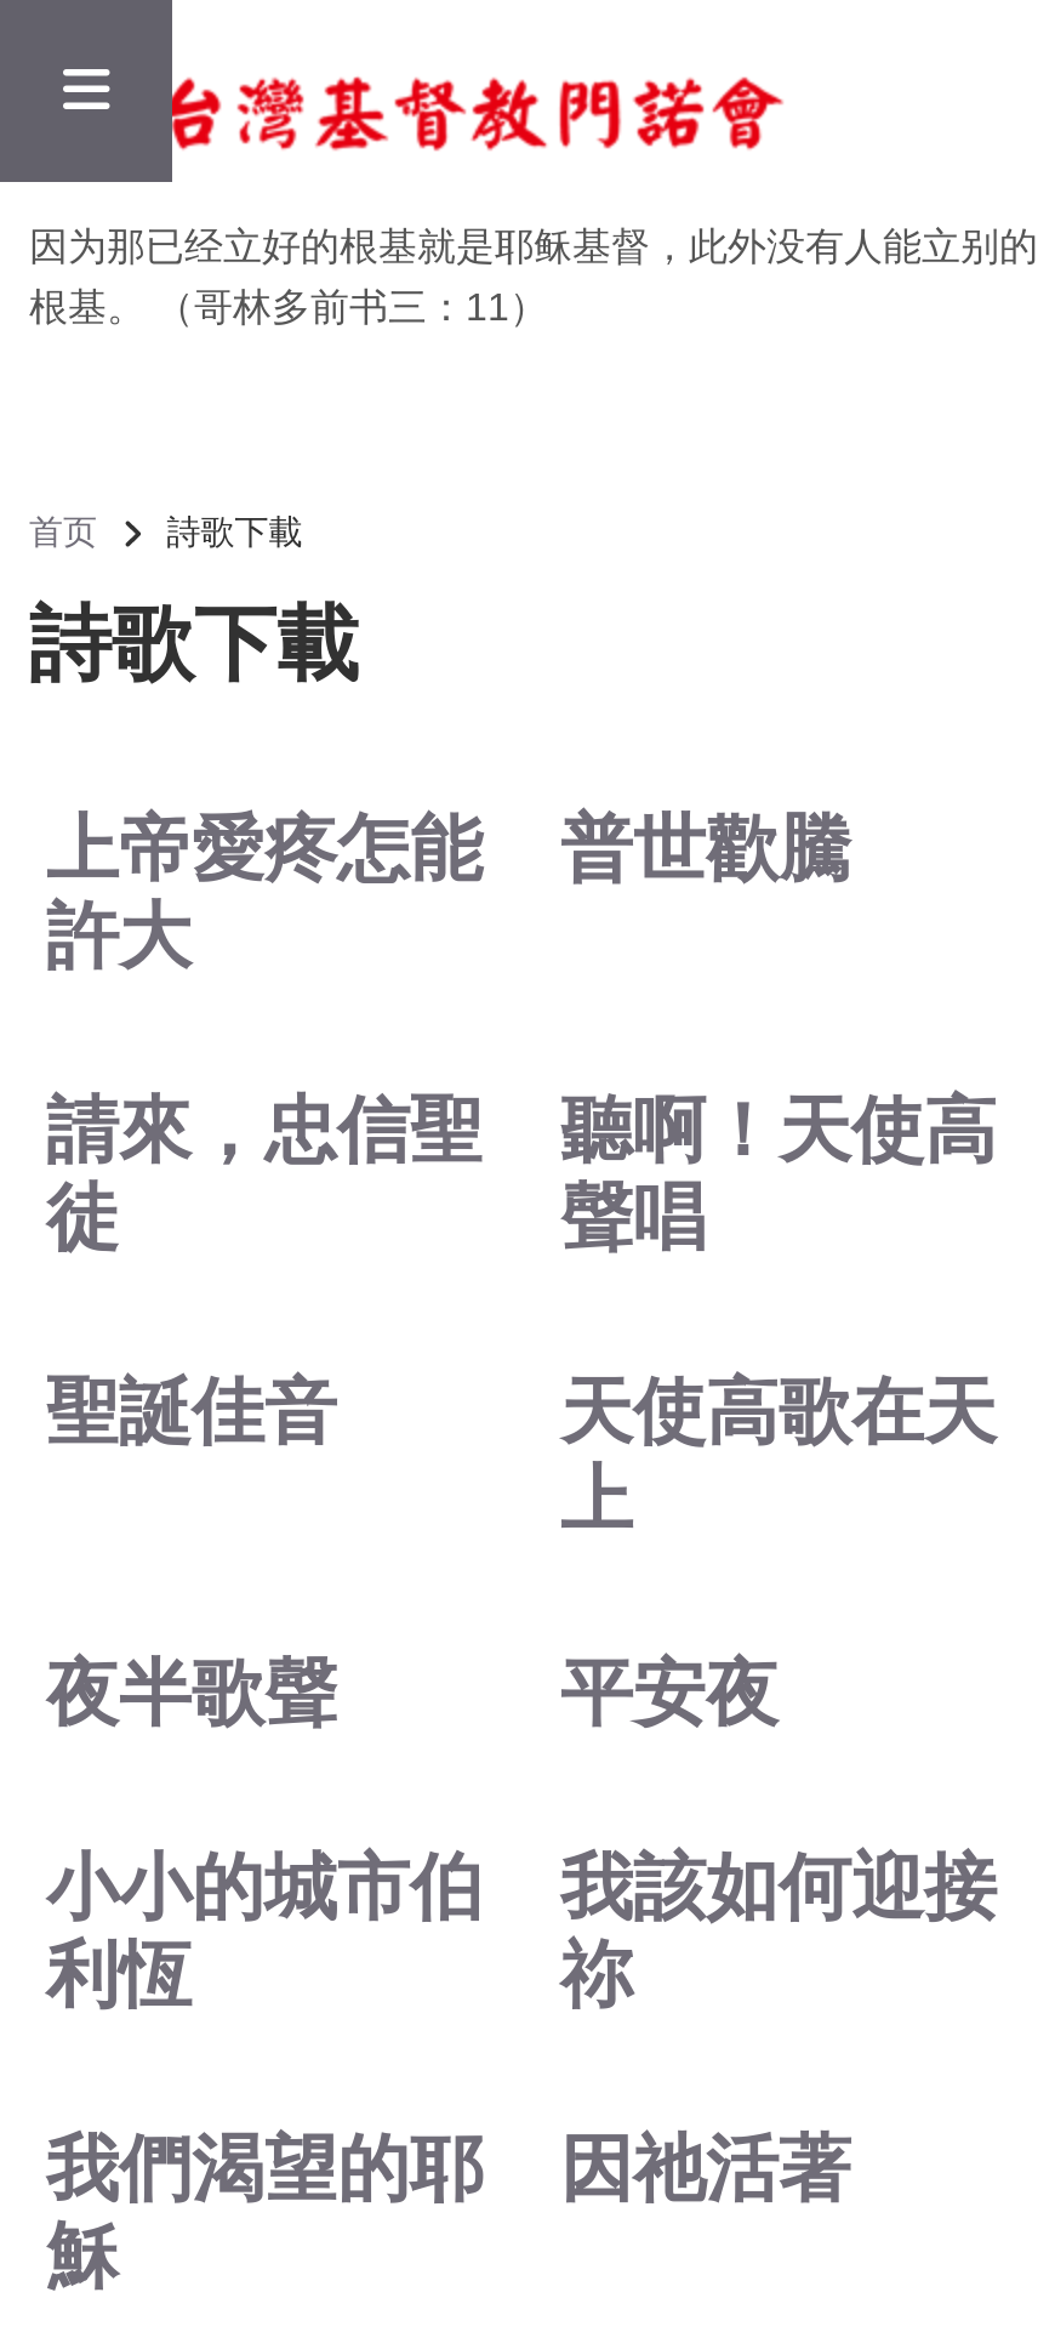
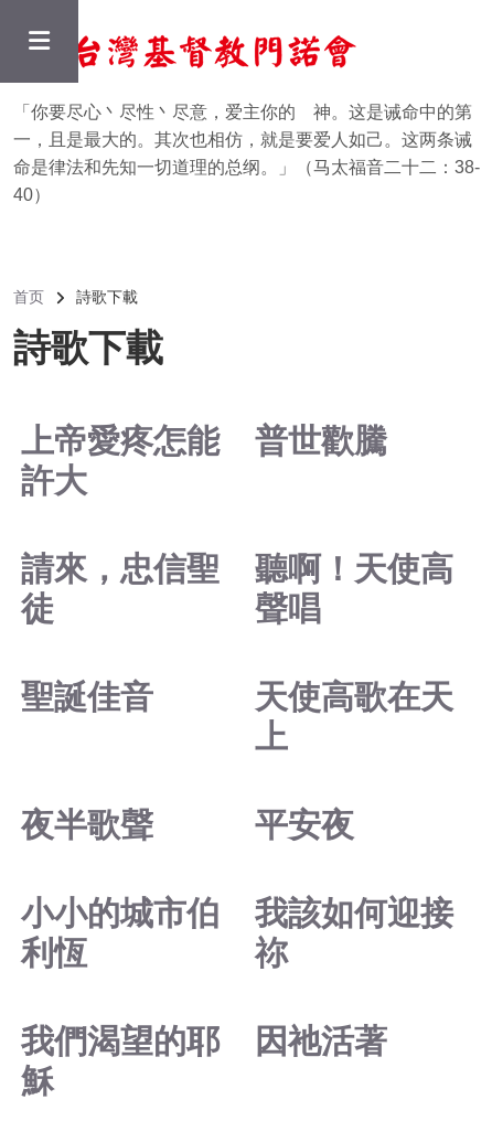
- 因为那已经立好的根基就是耶稣基督，此外没有人能立别的
- 根基。 （哥林多前书三：11）
+ 「你要尽心丶尽性丶尽意，爱主你的 神。这是诫命中的第
+ 一，且是最大的。其次也相仿，就是要爱人如己。这两条诫
+ 命是律法和先知一切道理的总纲。」（马太福音二十二：38-
+ 40）
